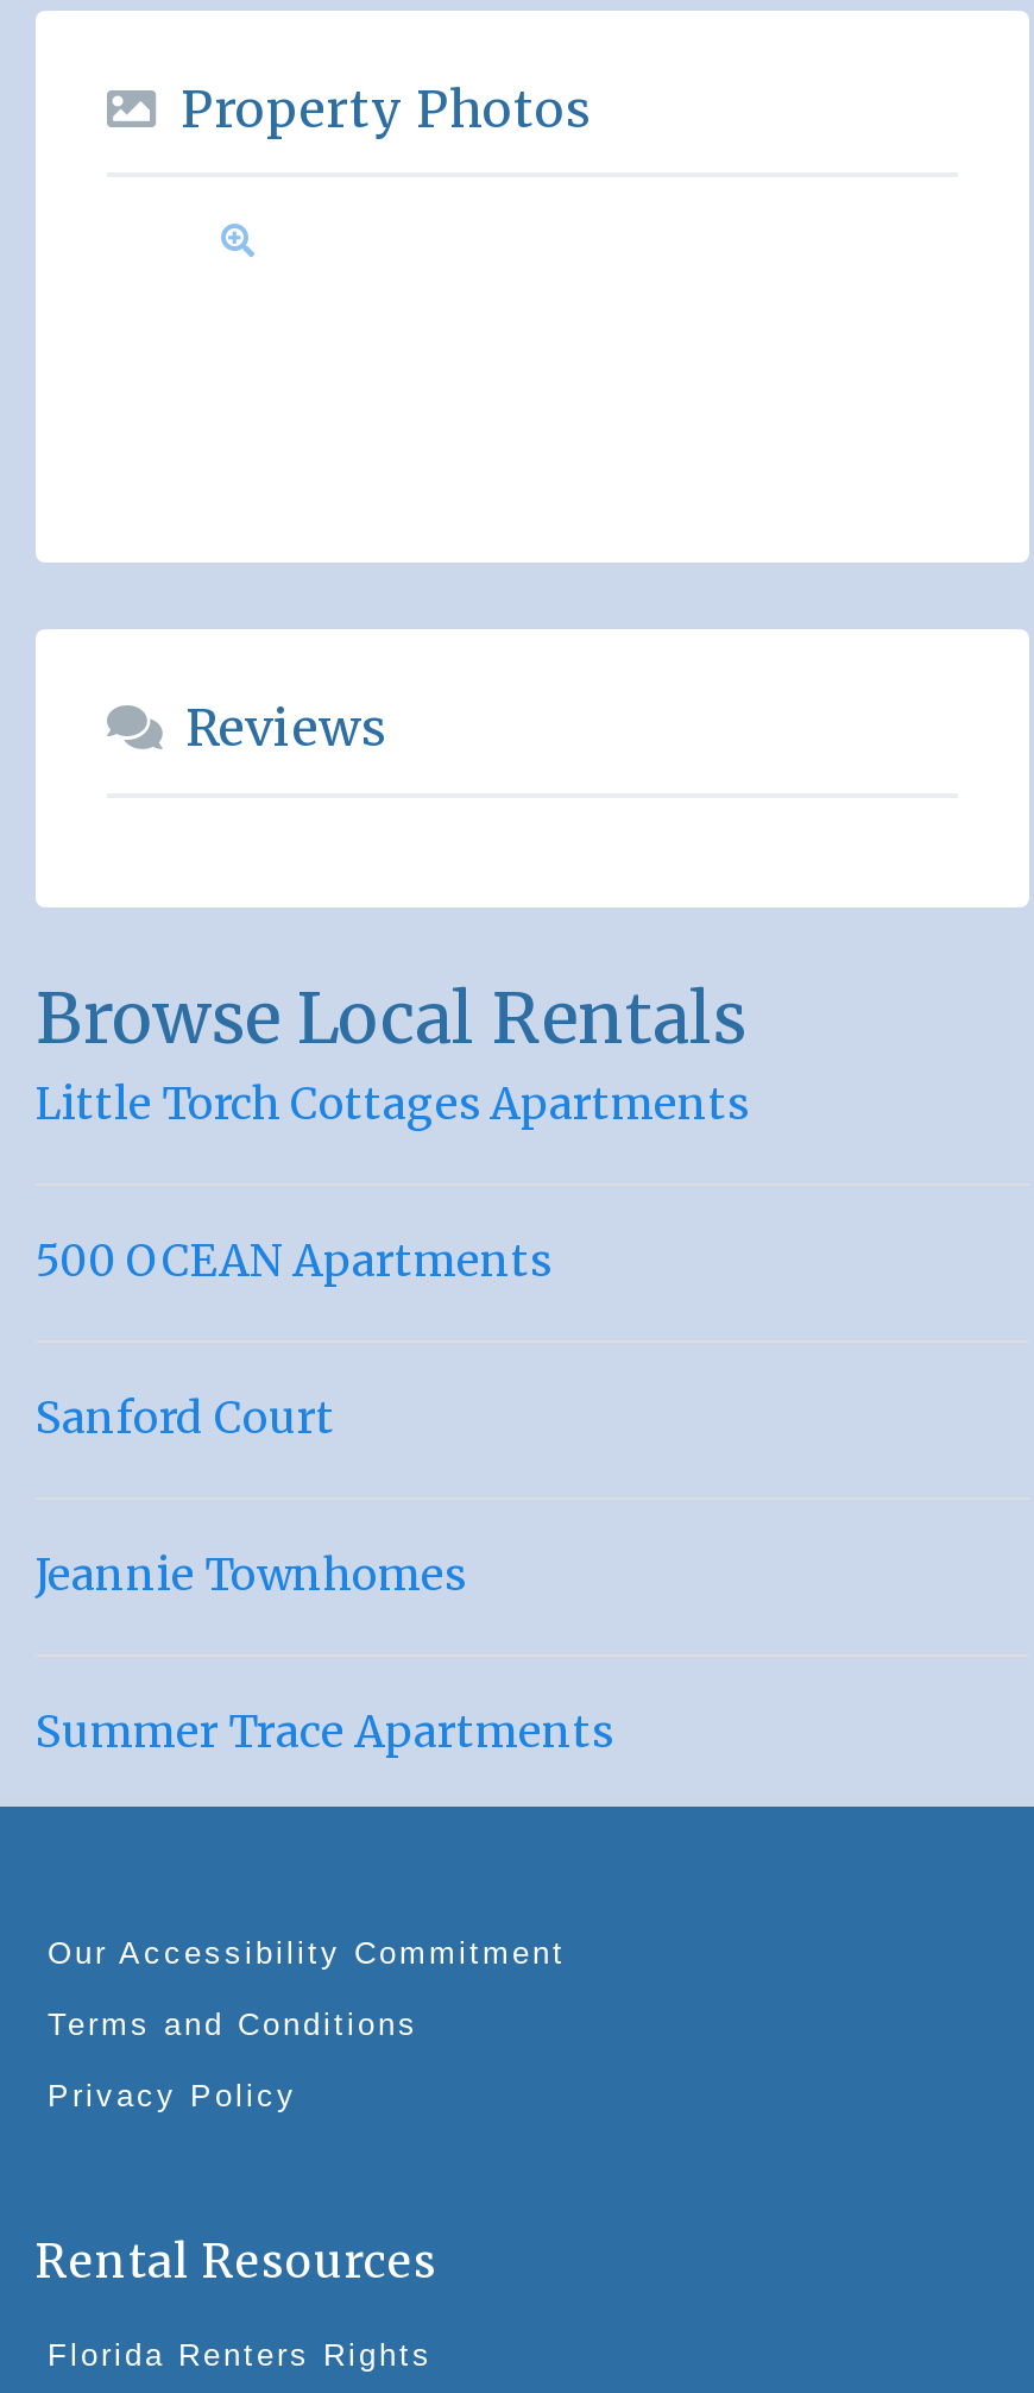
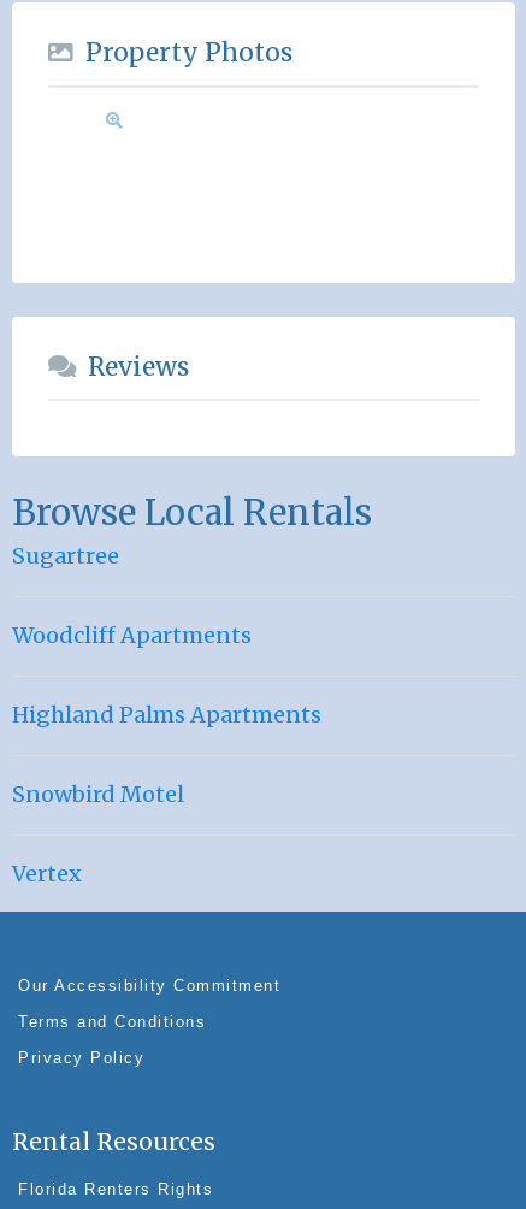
- Little Torch Cottages Apartments
+ Sugartree

- 500 OCEAN Apartments
+ Woodcliff Apartments

- Sanford Court
+ Highland Palms Apartments

- Jeannie Townhomes
+ Snowbird Motel

- Summer Trace Apartments
+ Vertex
